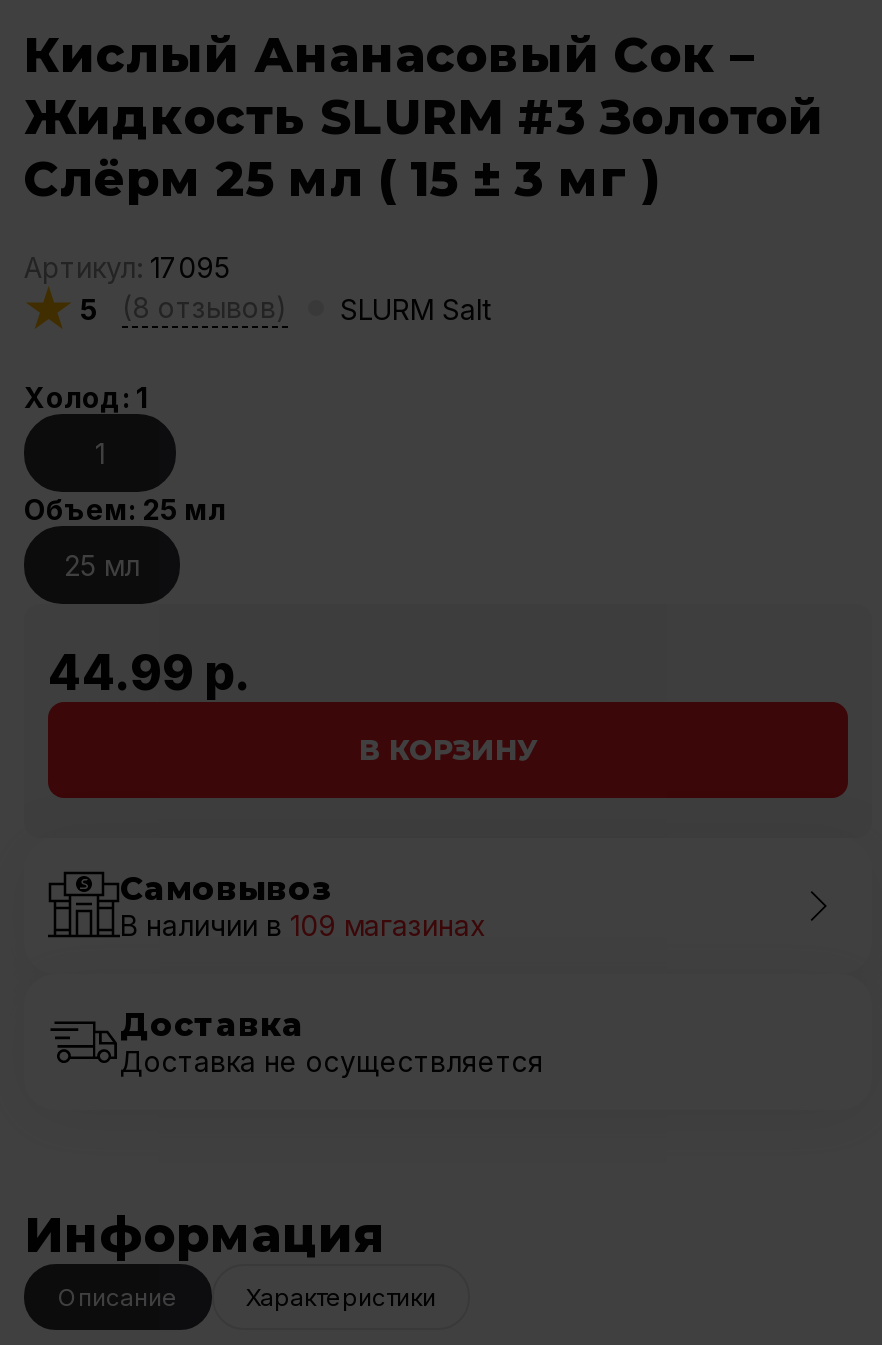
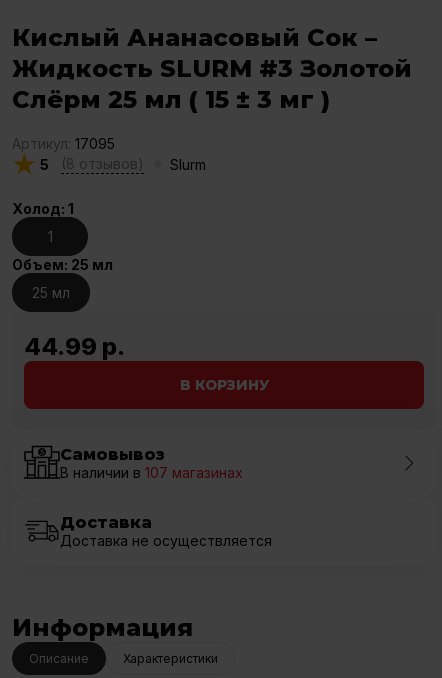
- SLURM Salt
+ Slurm

- В наличии в 109 магазинах
+ В наличии в 107 магазинах
